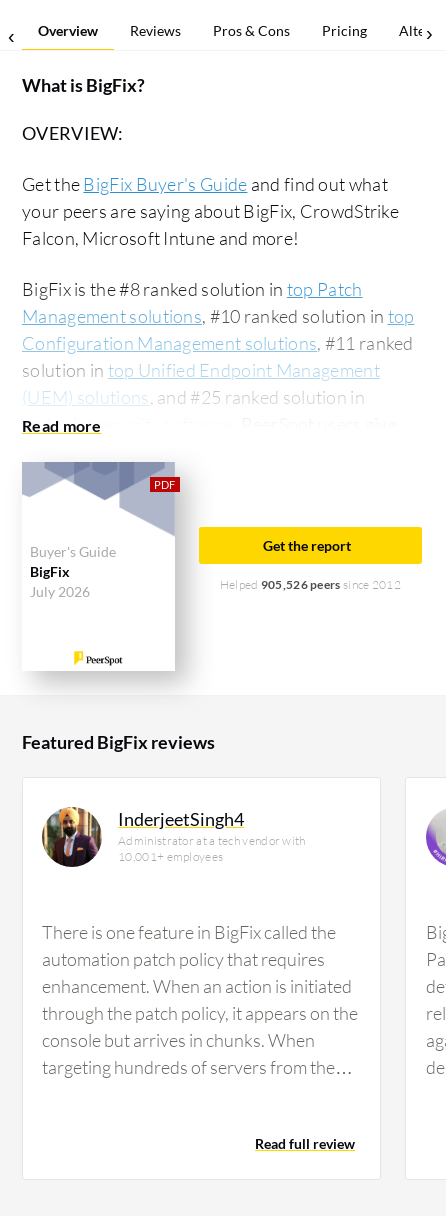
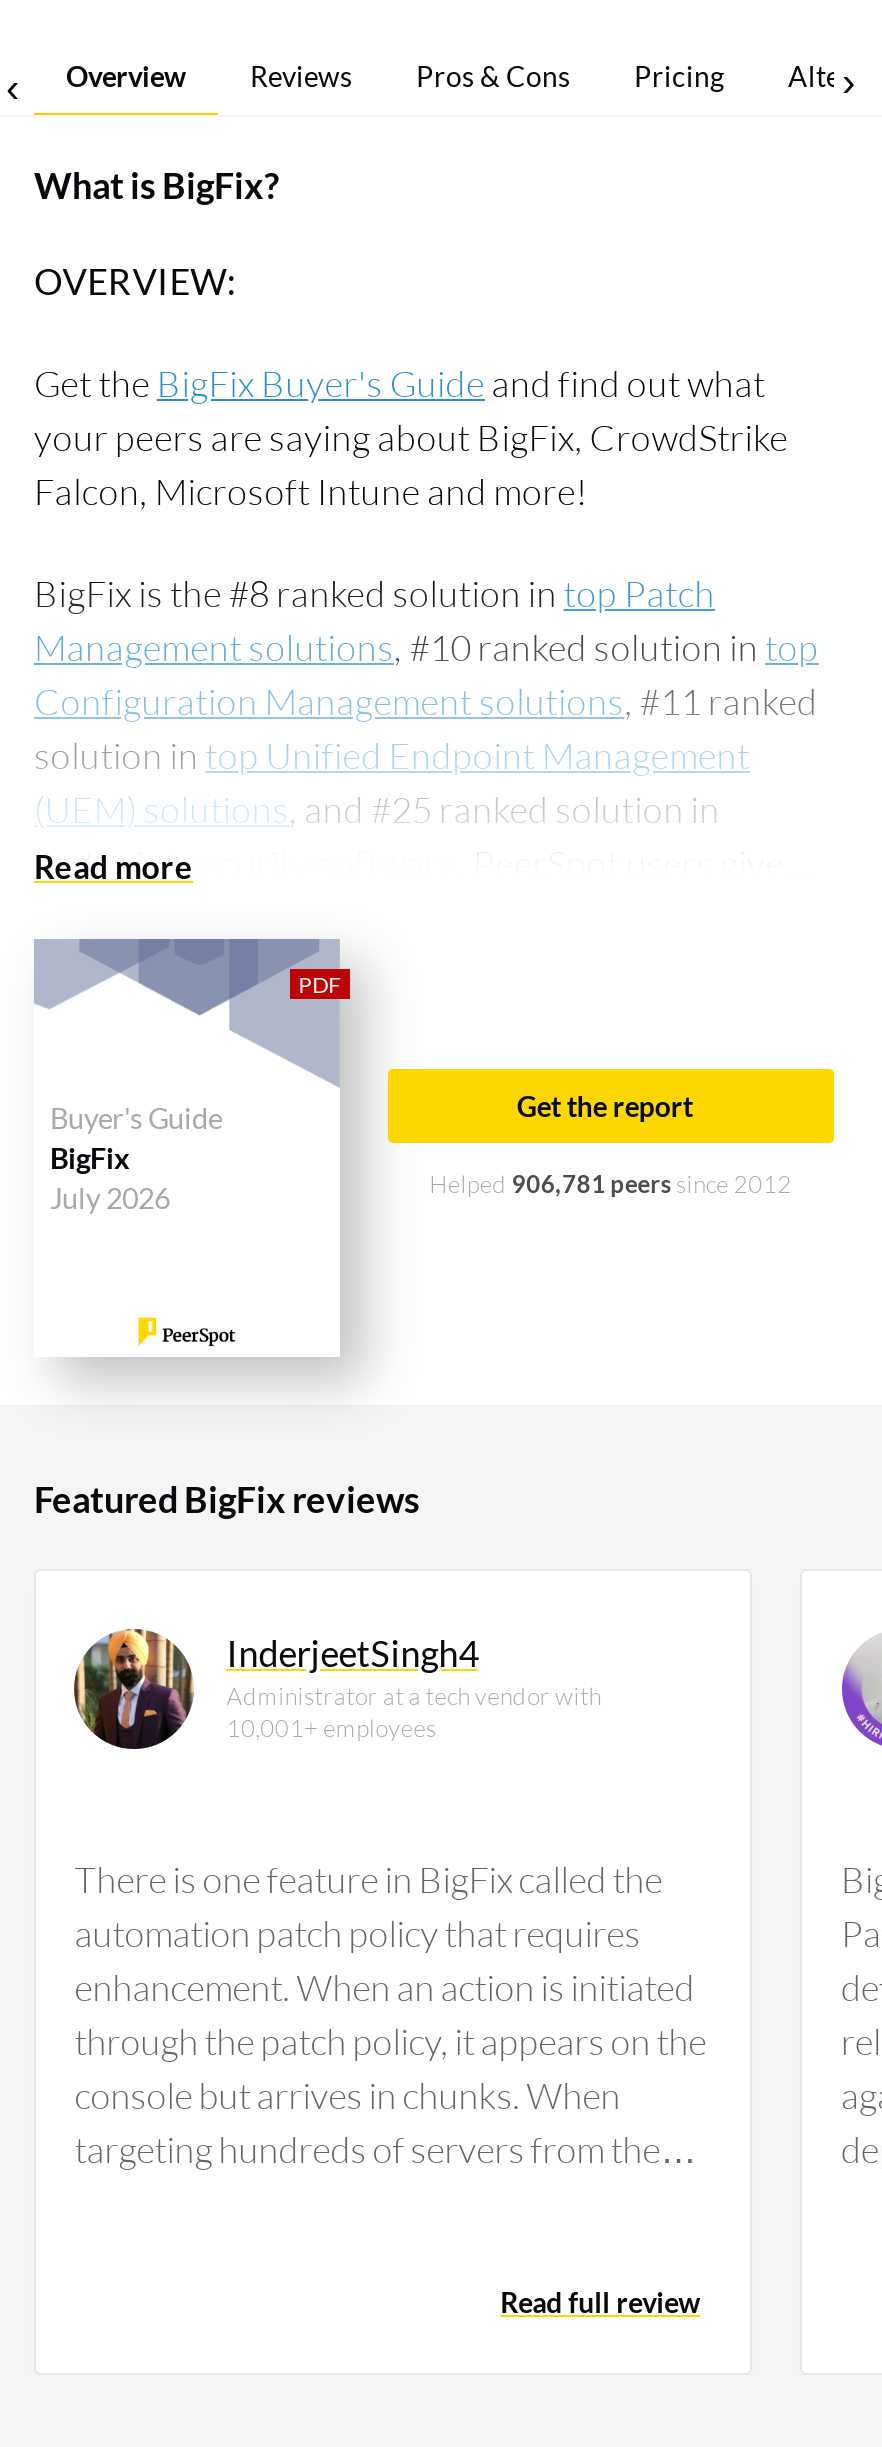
- Helped 905,526 peers since 2012
+ Helped 906,781 peers since 2012
